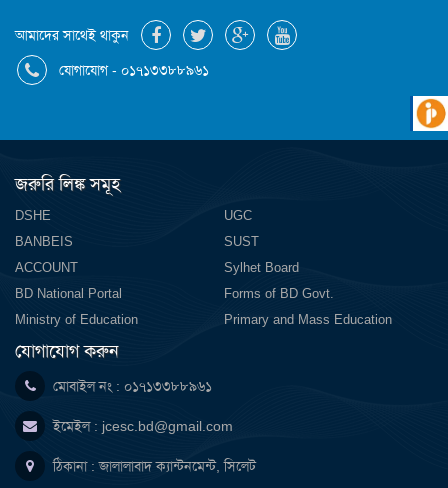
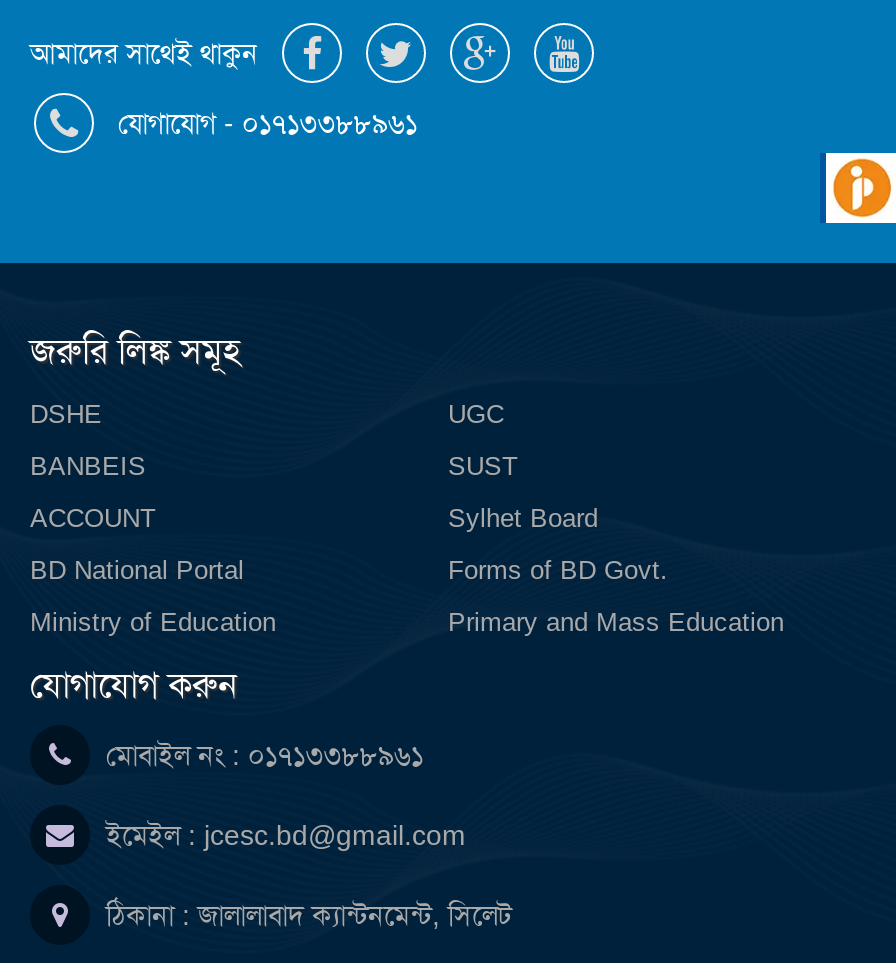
- [image]
+ [image]
